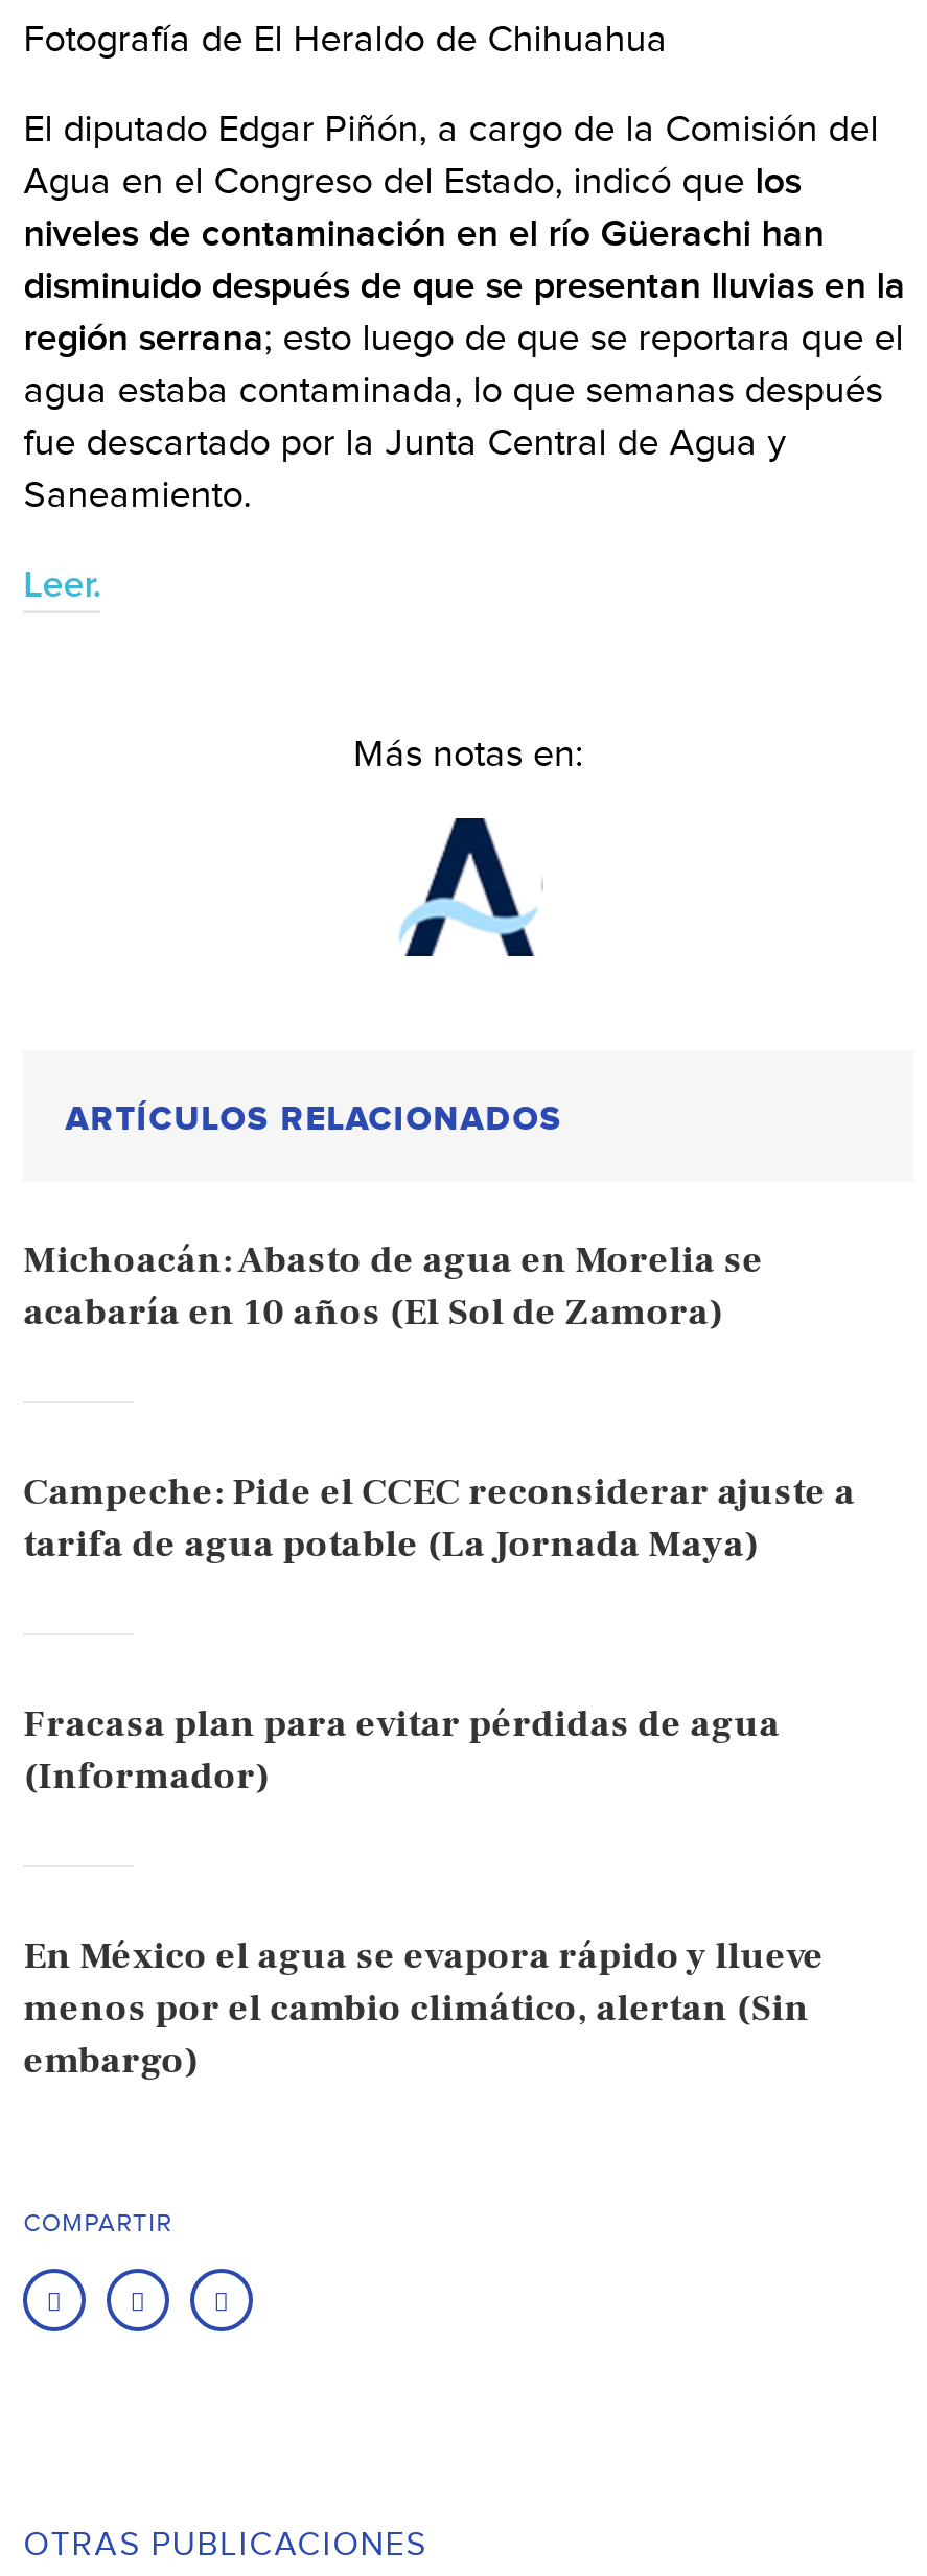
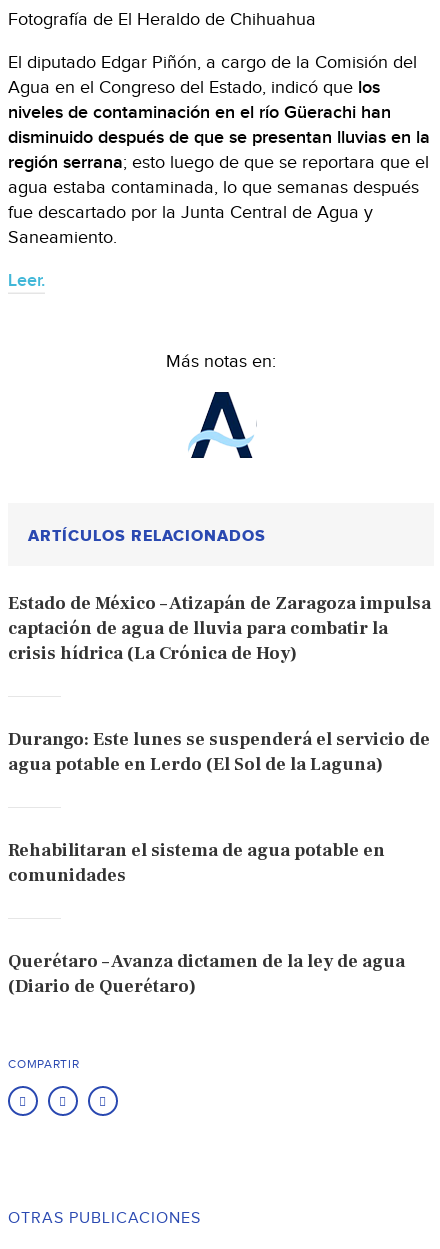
- Michoacán: Abasto de agua en Morelia se
- acabaría en 10 años (El Sol de Zamora)
+ Estado de México – Atizapán de Zaragoza impulsa
+ captación de agua de lluvia para combatir la
+ crisis hídrica (La Crónica de Hoy)

- Campeche: Pide el CCEC reconsiderar ajuste a
- tarifa de agua potable (La Jornada Maya)
+ Durango: Este lunes se suspenderá el servicio de
+ agua potable en Lerdo (El Sol de la Laguna)

- Fracasa plan para evitar pérdidas de agua
- (Informador)
+ Rehabilitaran el sistema de agua potable en
+ comunidades

- En México el agua se evapora rápido y llueve
- menos por el cambio climático, alertan (Sin
- embargo)
+ Querétaro – Avanza dictamen de la ley de agua
+ (Diario de Querétaro)
